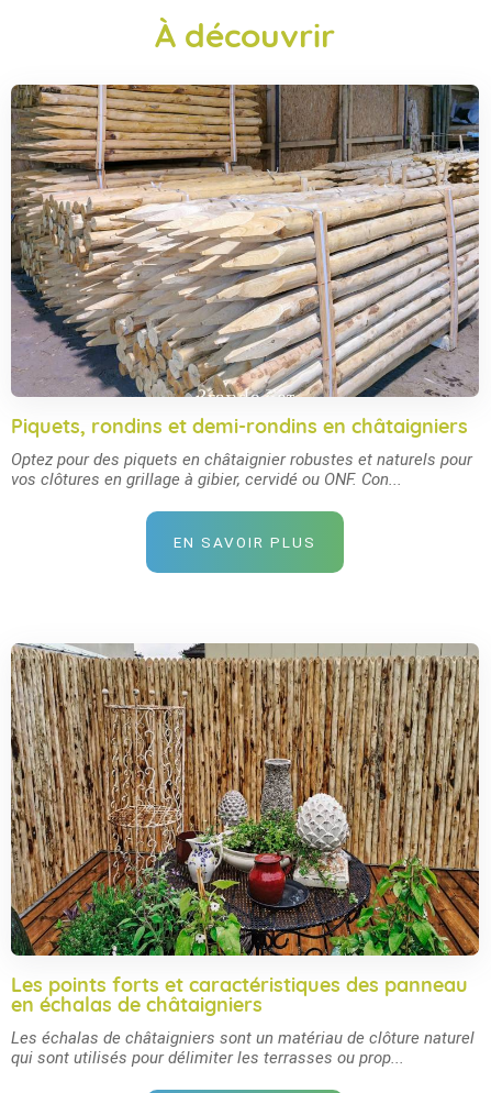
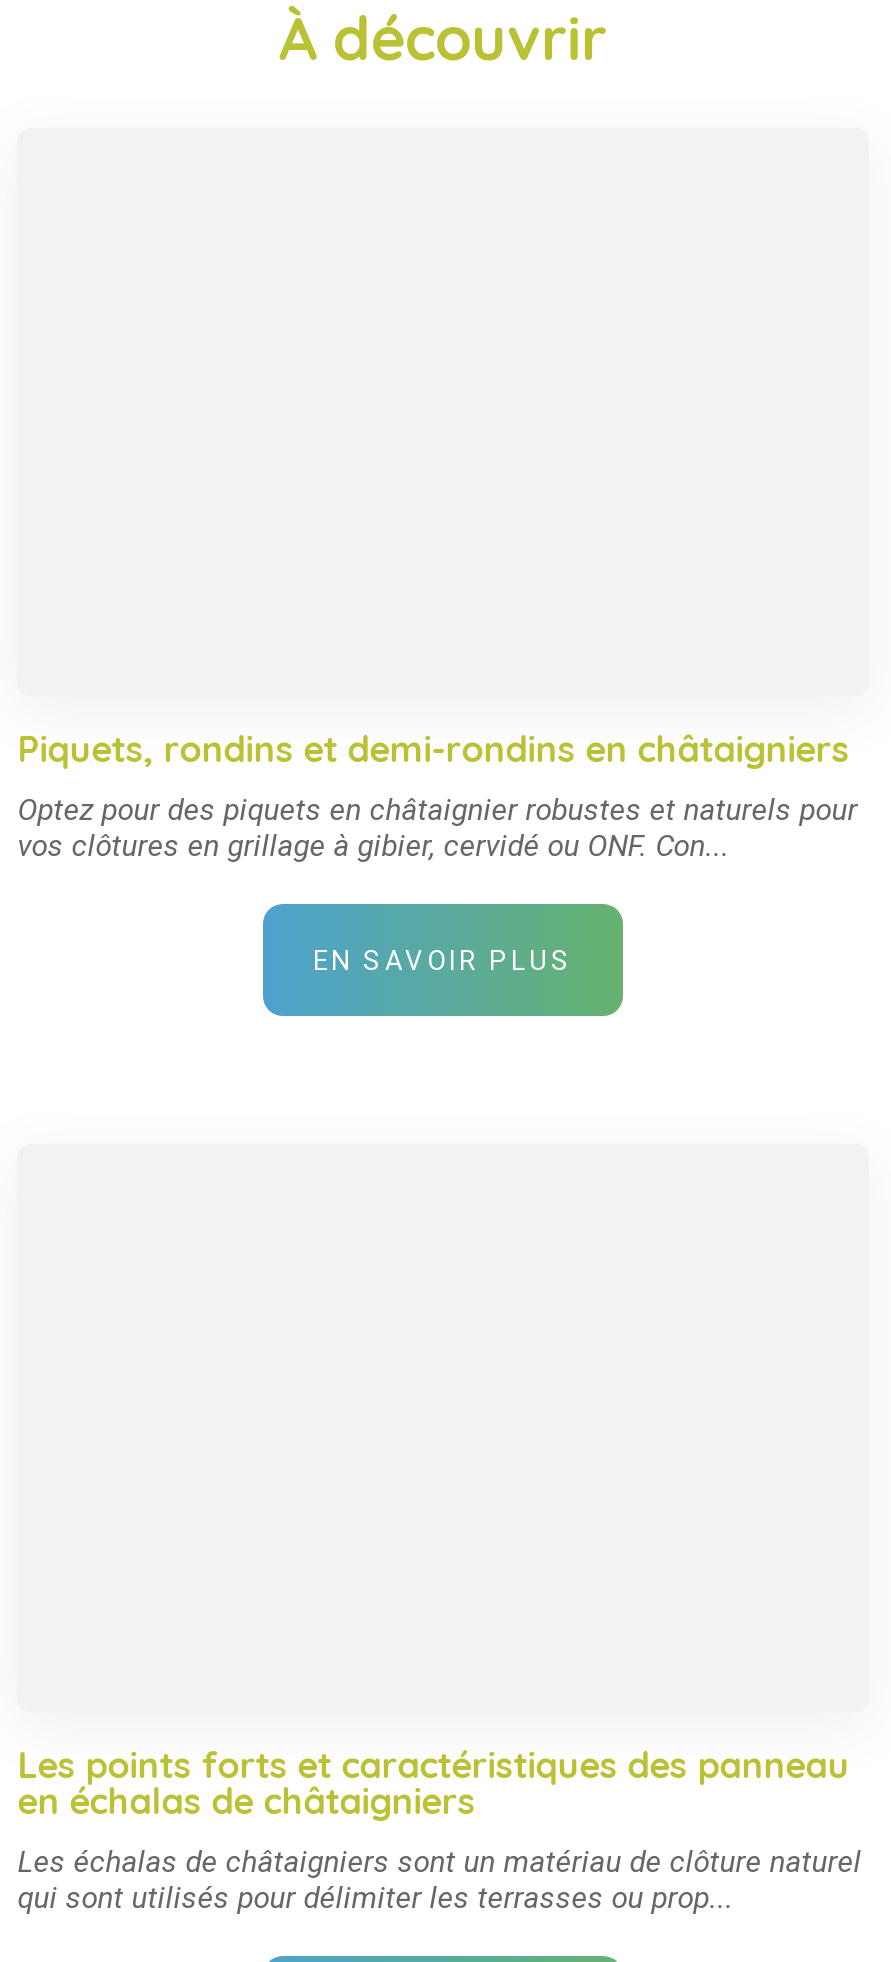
- [image]

- [image]
